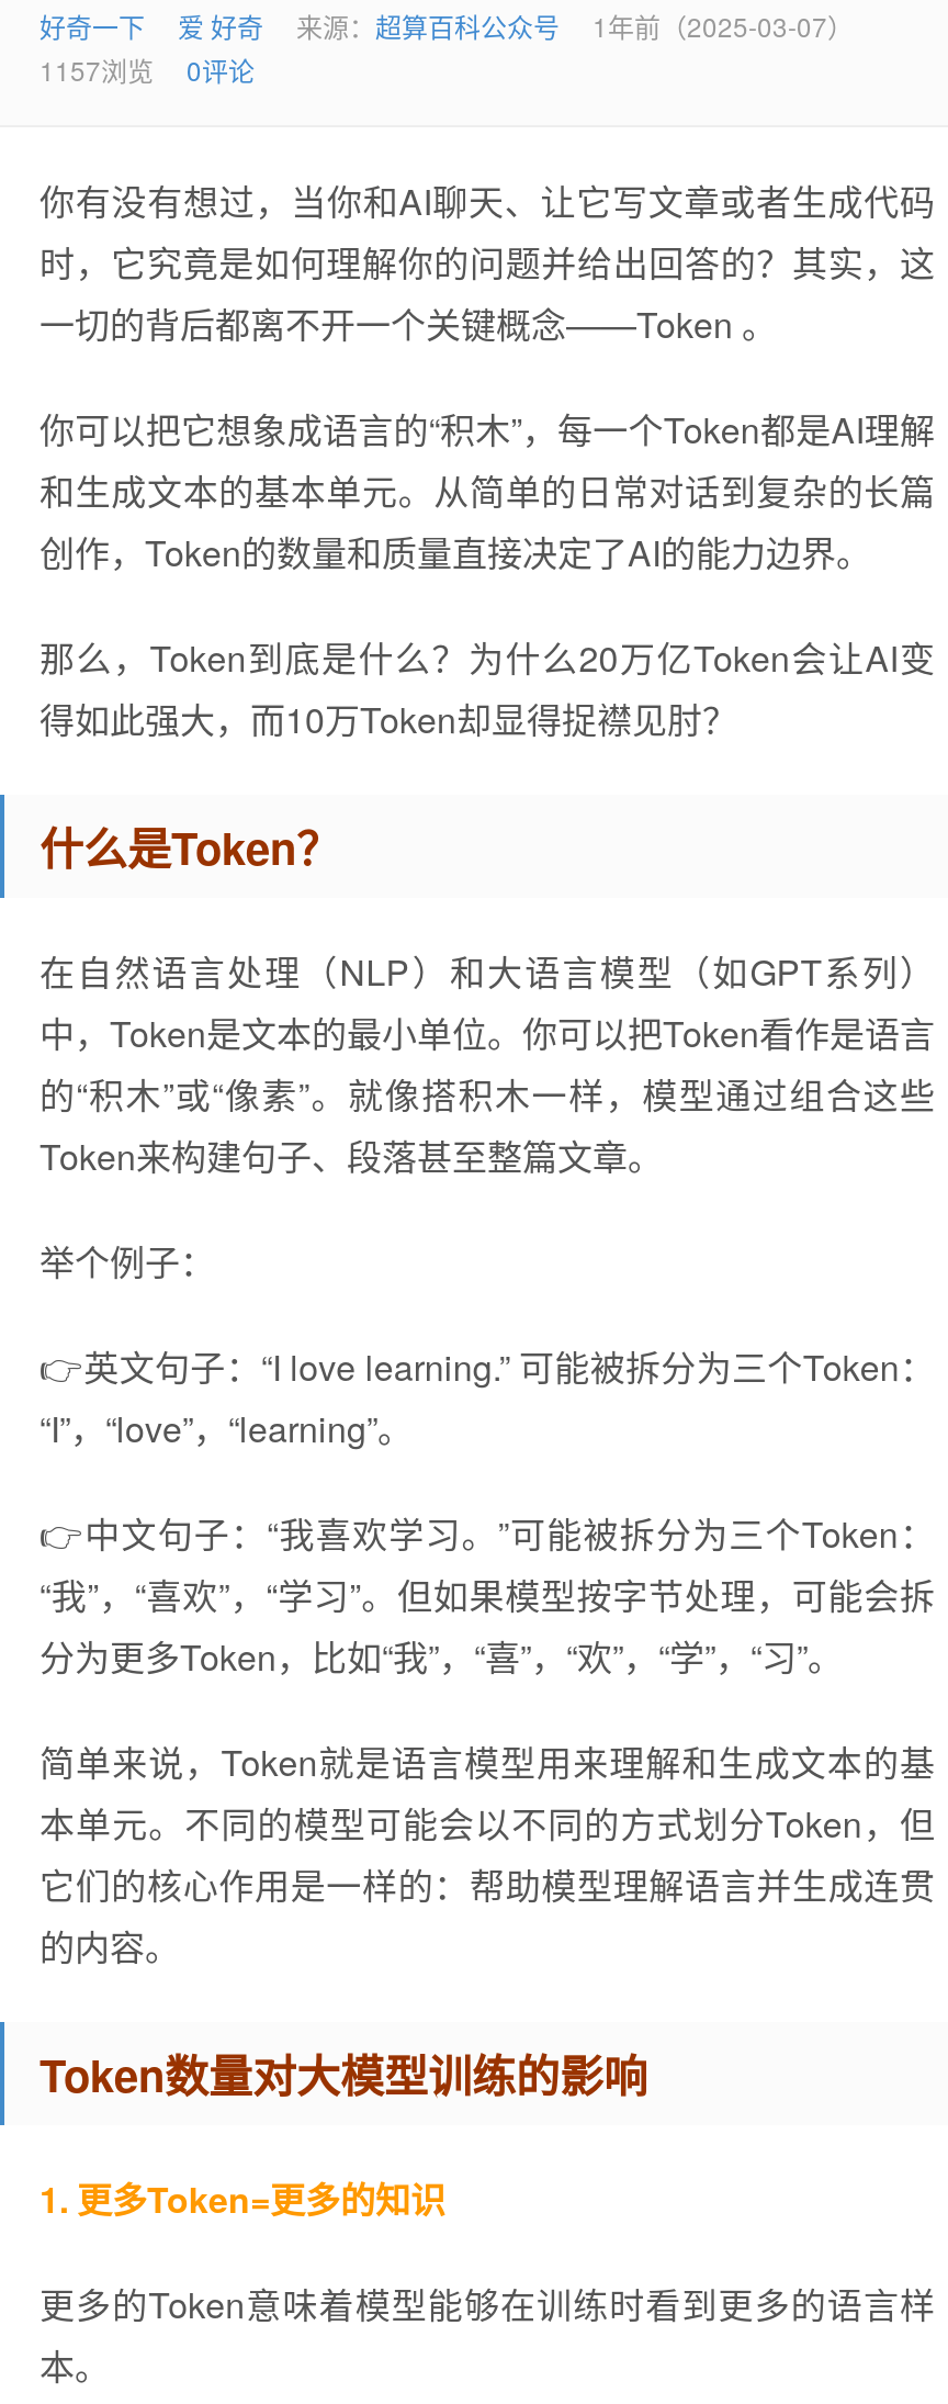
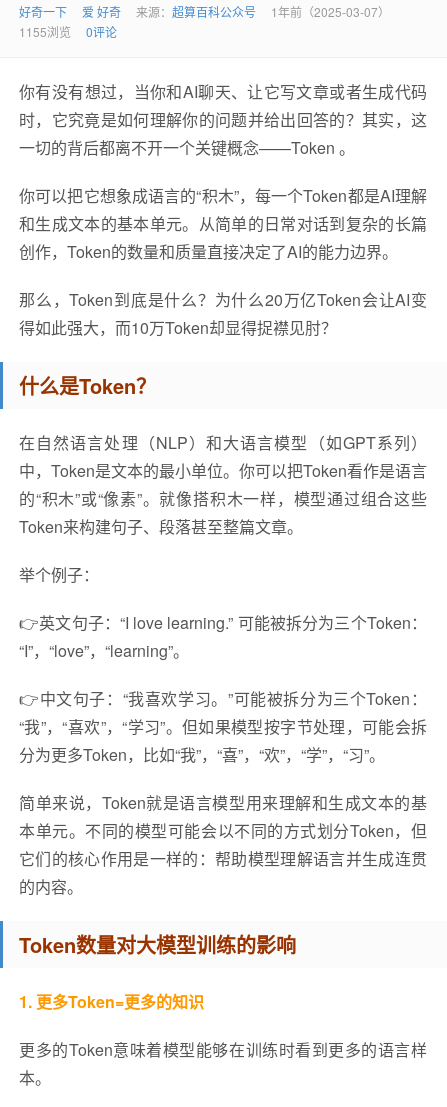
- 1157浏览 0评论
+ 1155浏览 0评论
